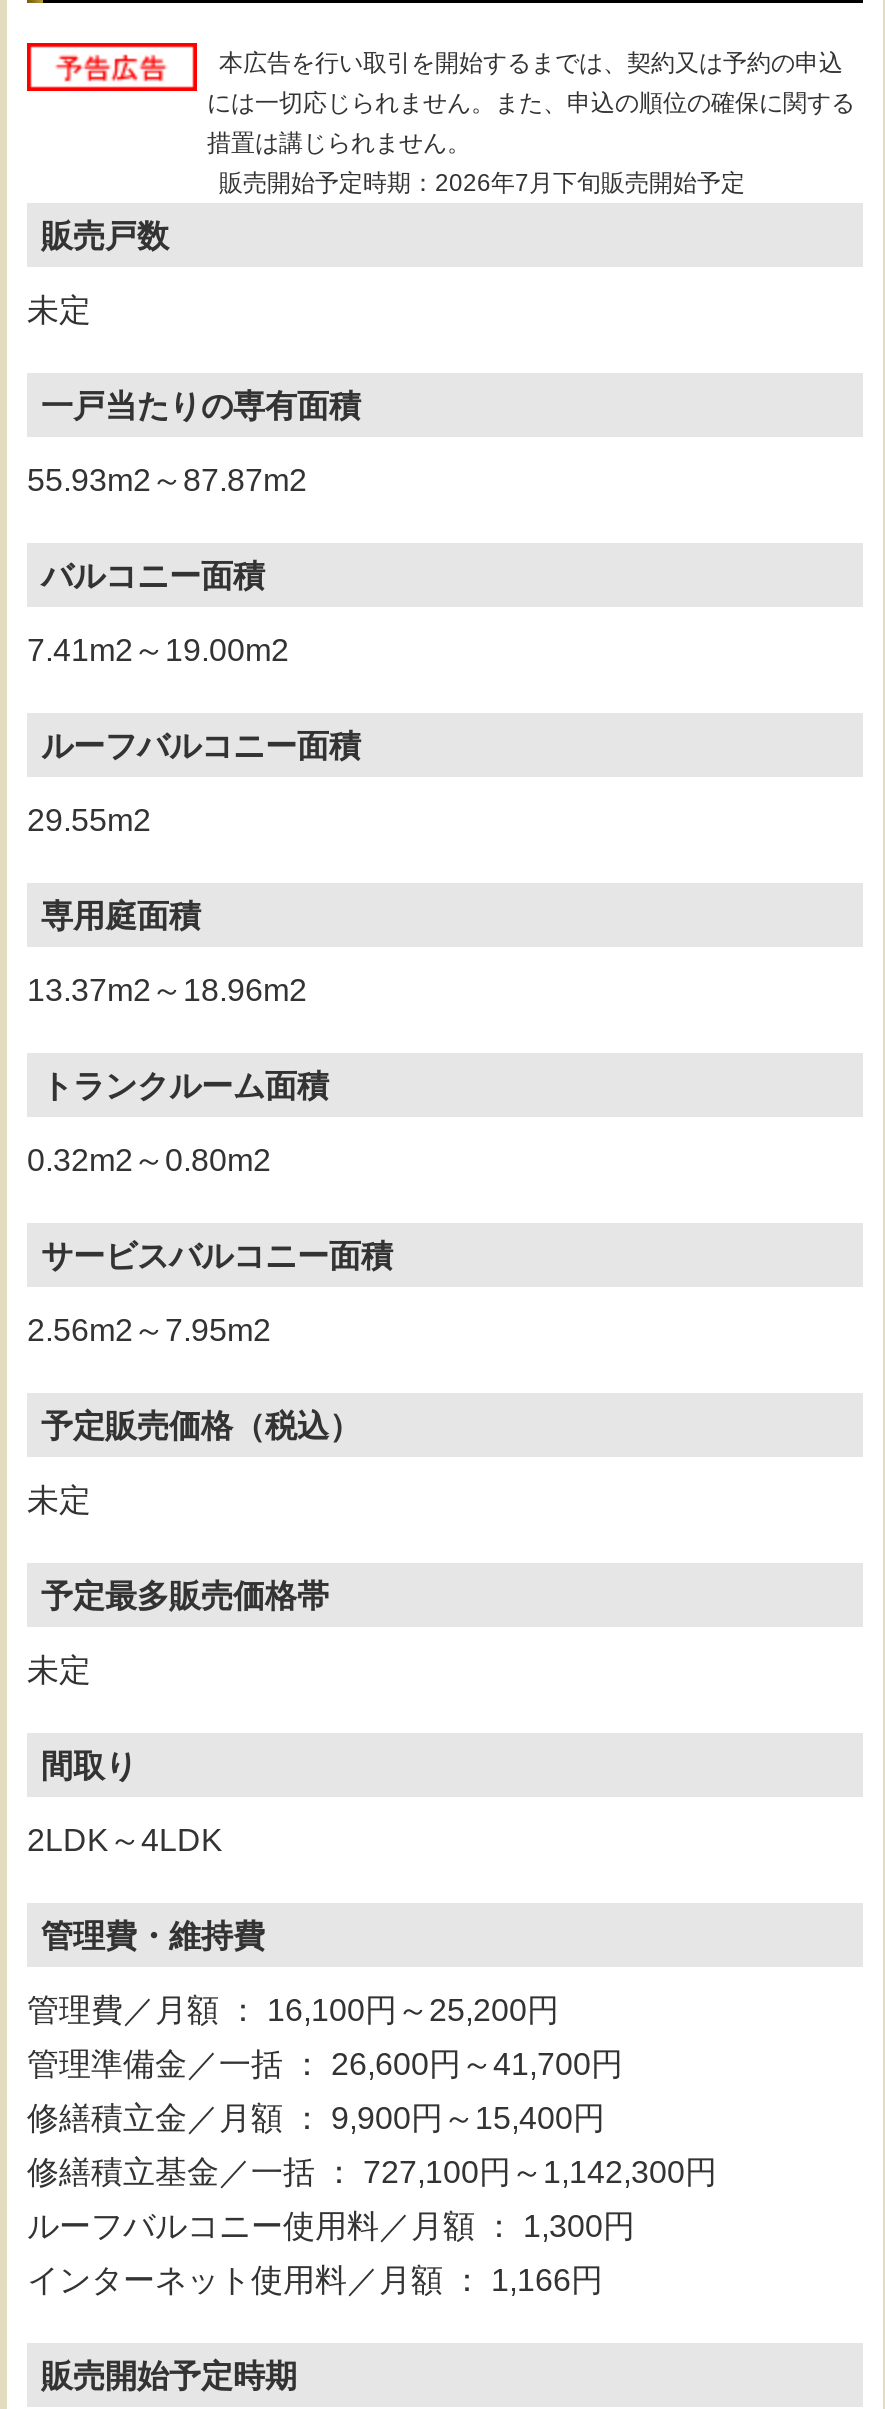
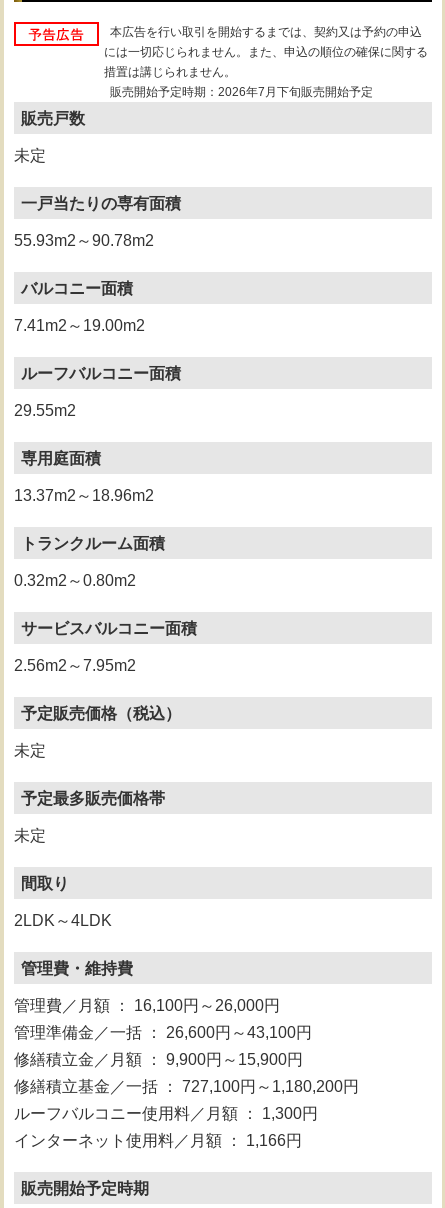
- 55.93m2～87.87m2
+ 55.93m2～90.78m2

- 管理費／月額 ： 16,100円～25,200円
+ 管理費／月額 ： 16,100円～26,000円

- 管理準備金／一括 ： 26,600円～41,700円
+ 管理準備金／一括 ： 26,600円～43,100円

- 修繕積立金／月額 ： 9,900円～15,400円
+ 修繕積立金／月額 ： 9,900円～15,900円

- 修繕積立基金／一括 ： 727,100円～1,142,300円
+ 修繕積立基金／一括 ： 727,100円～1,180,200円
